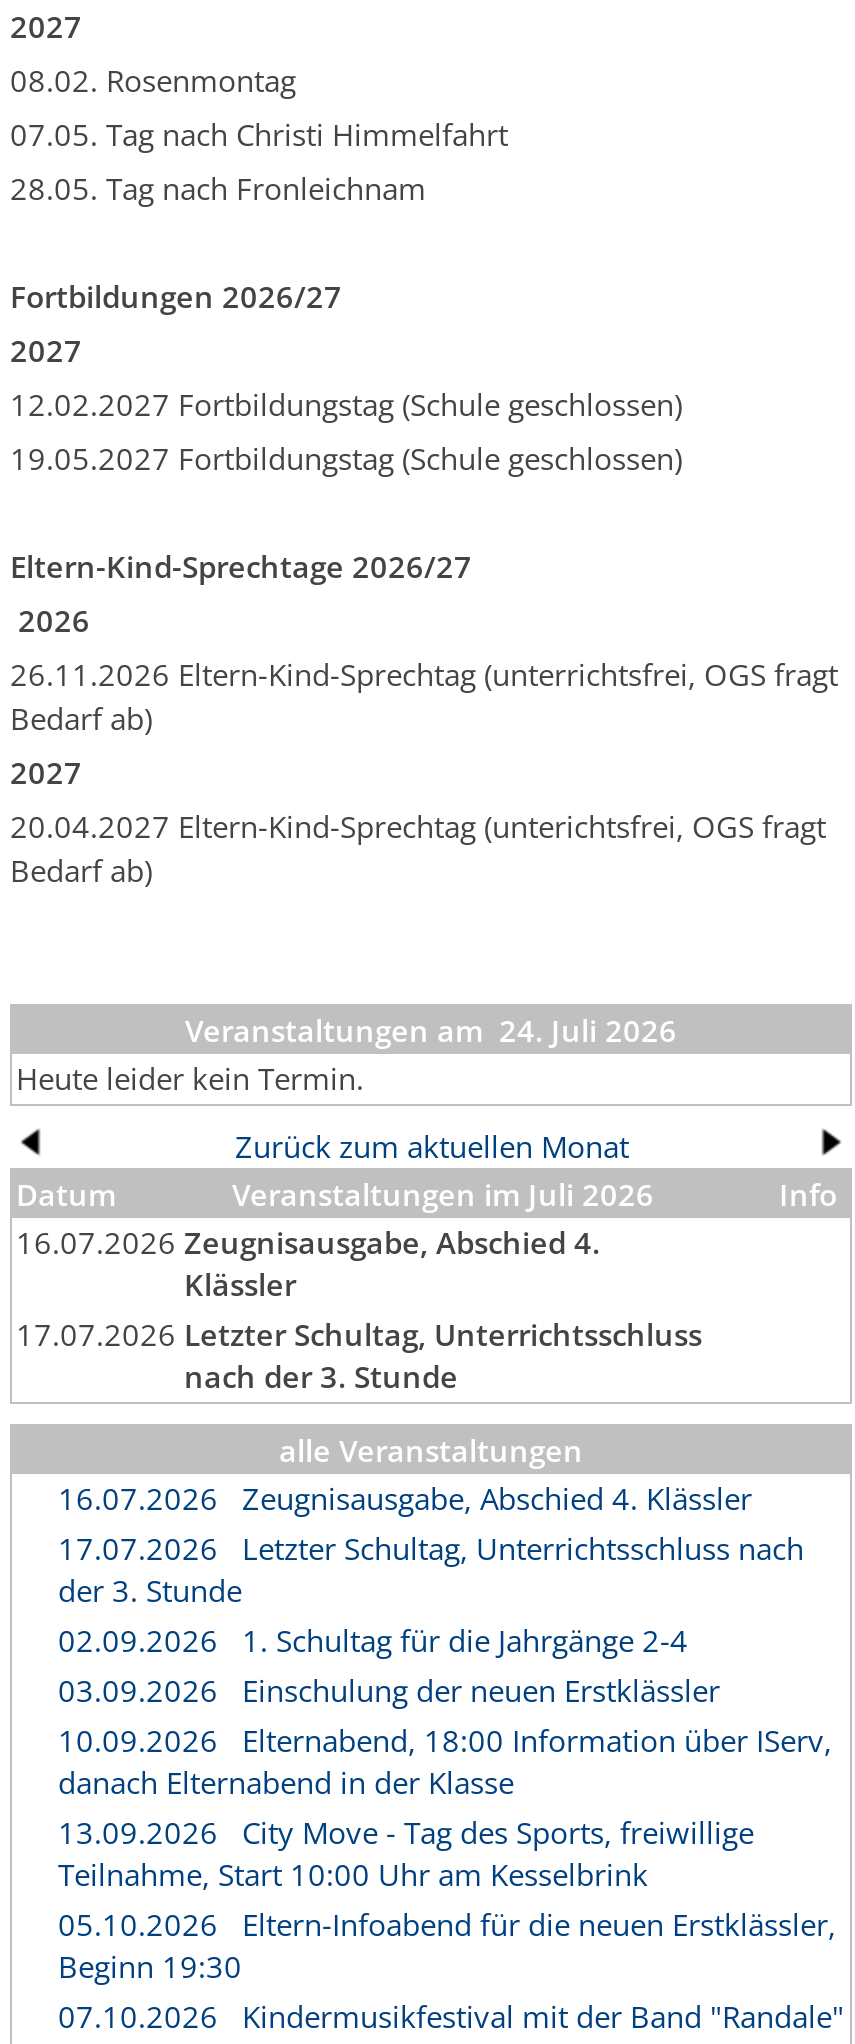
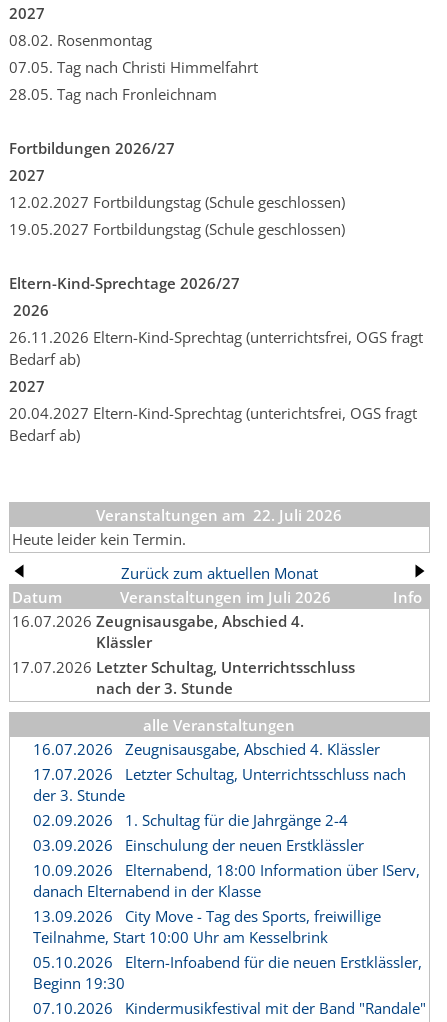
- Veranstaltungen am 24. Juli 2026
+ Veranstaltungen am 22. Juli 2026
